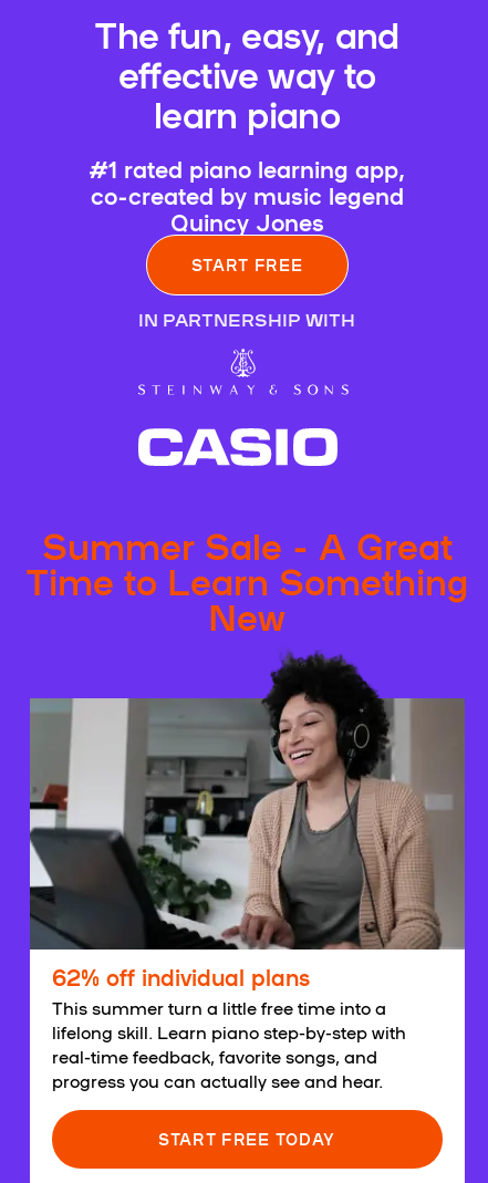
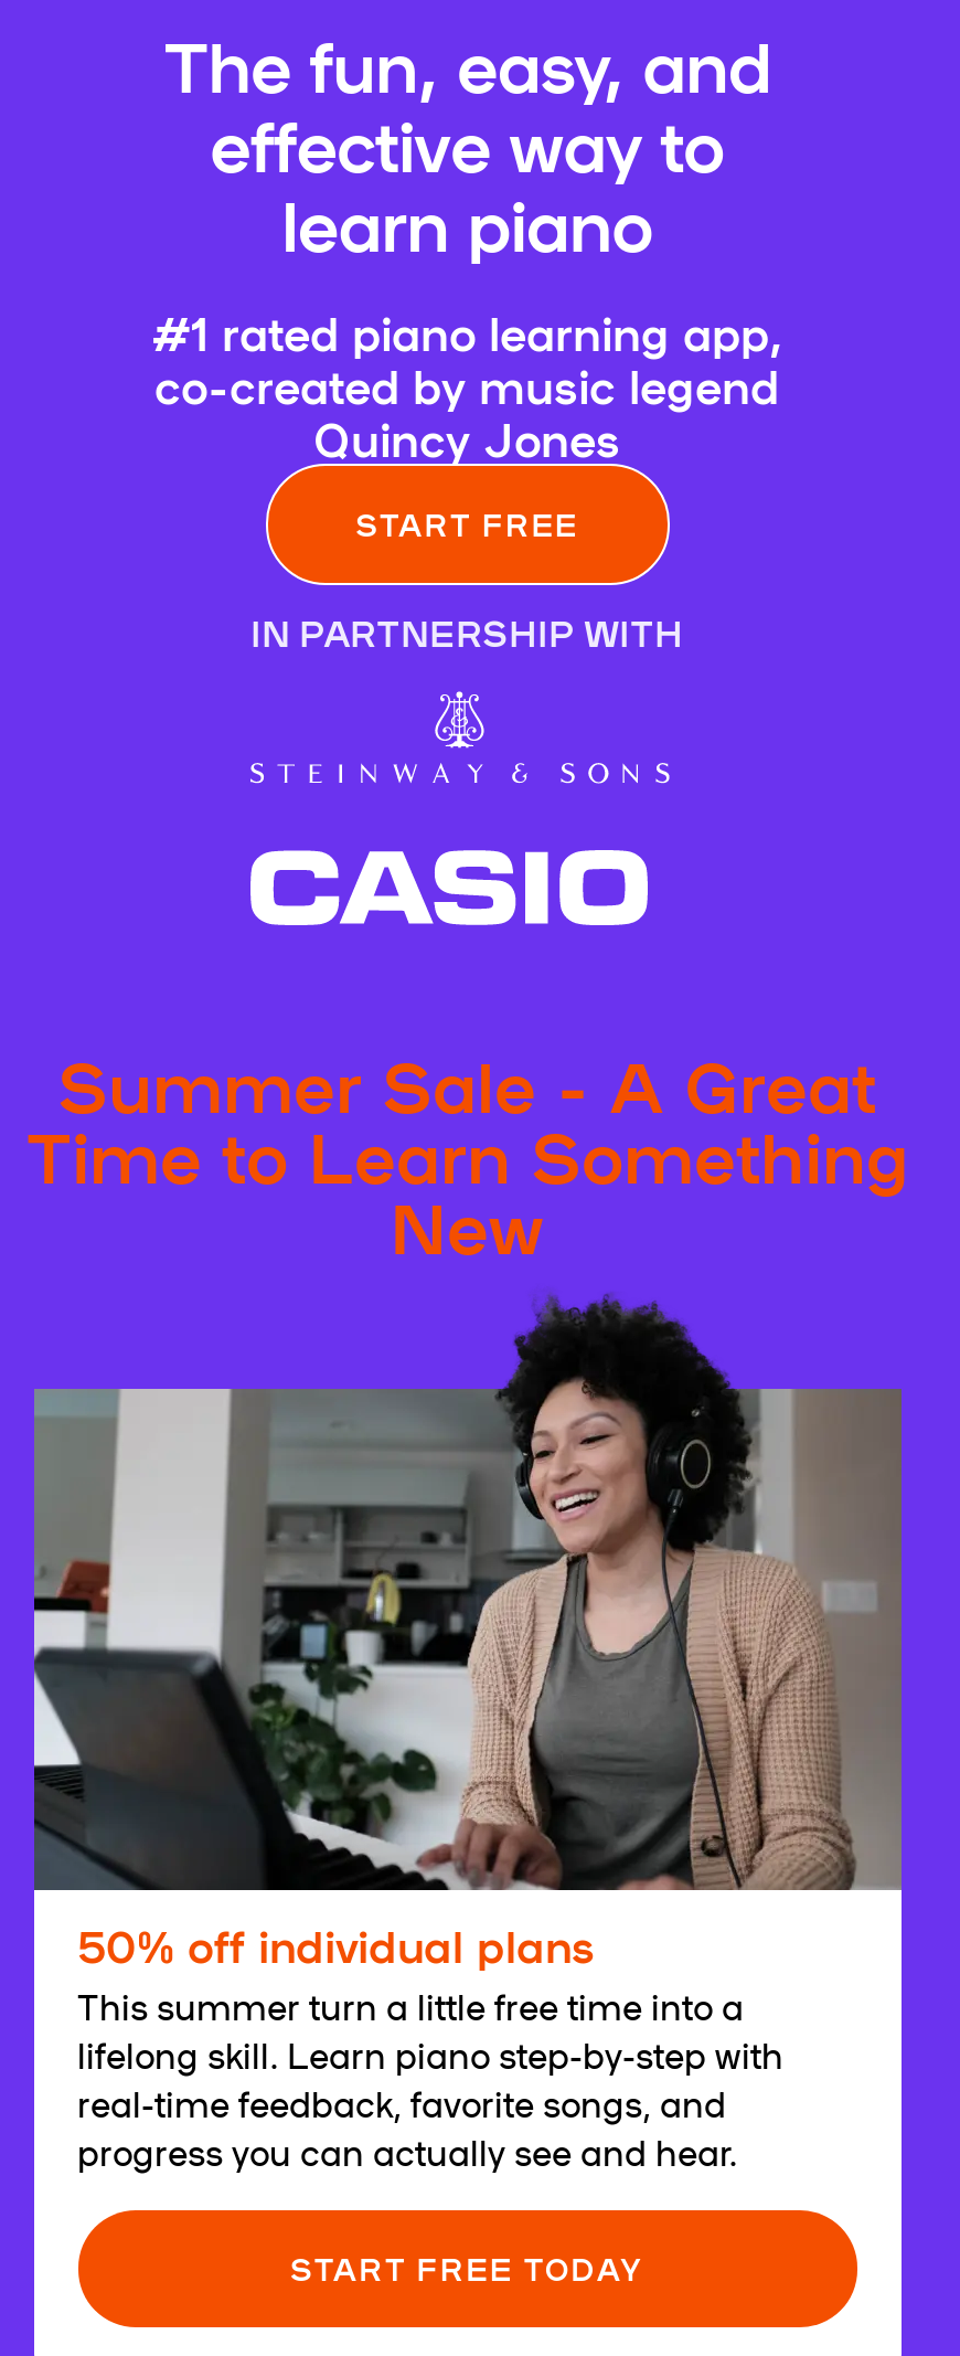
- 62% off individual plans
+ 50% off individual plans
